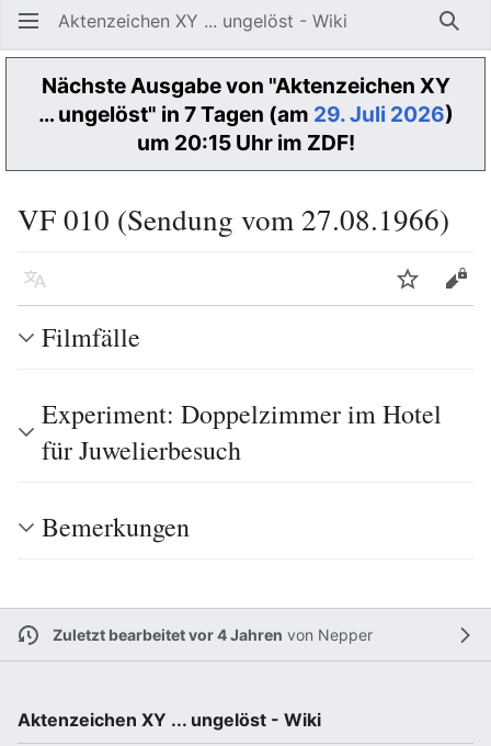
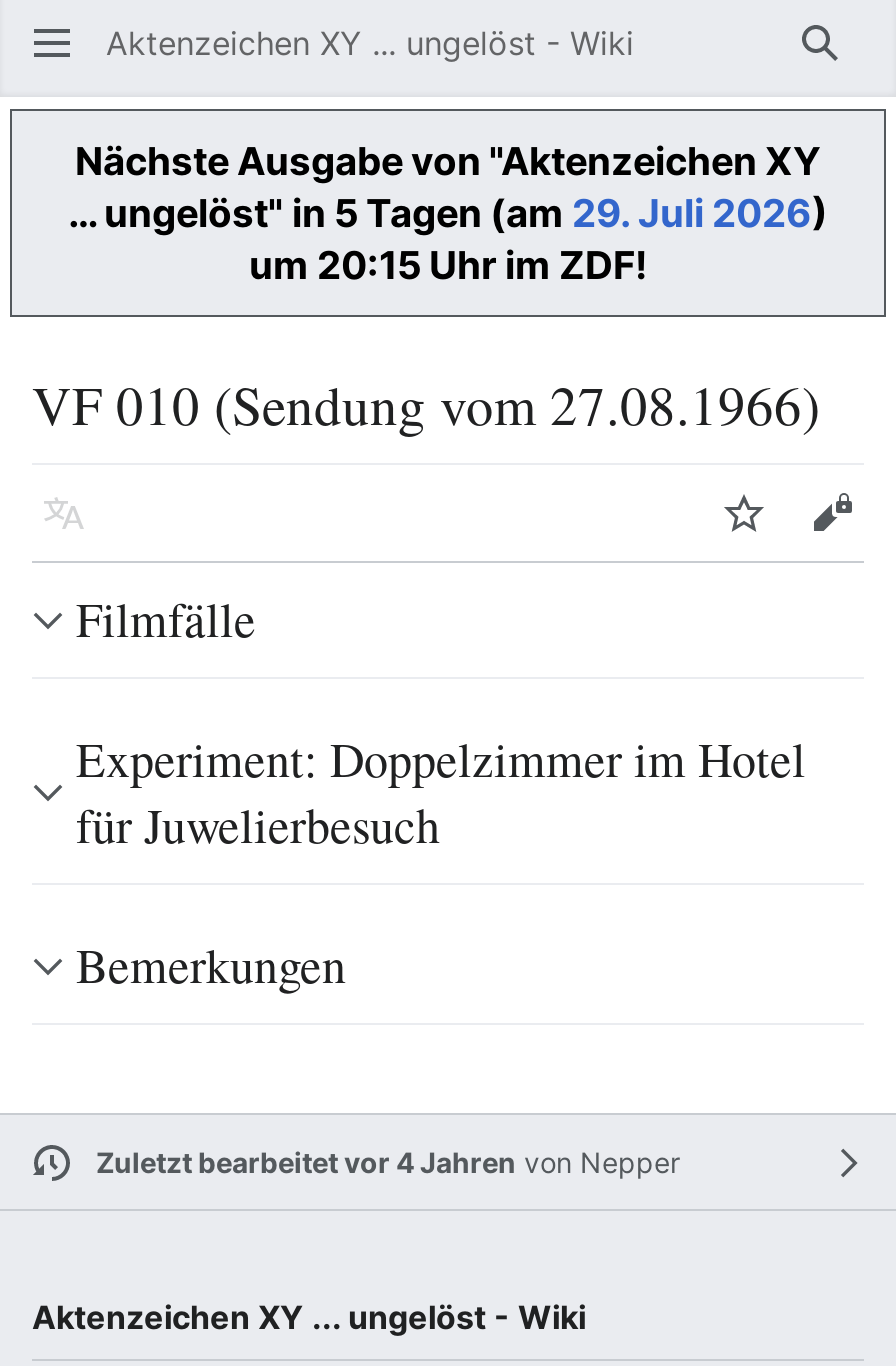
- … ungelöst" in 7 Tagen (am 29. Juli 2026)
+ … ungelöst" in 5 Tagen (am 29. Juli 2026)
